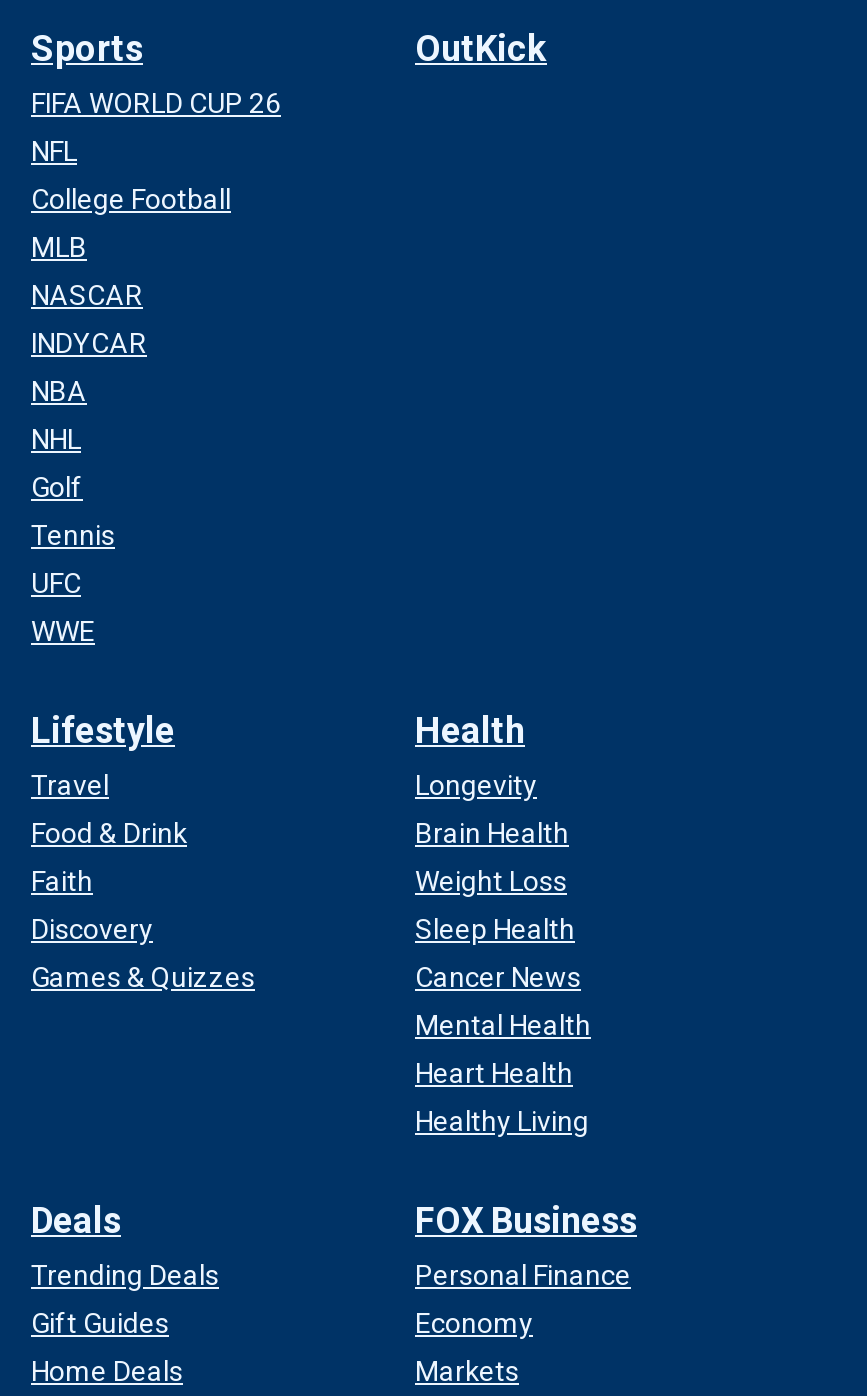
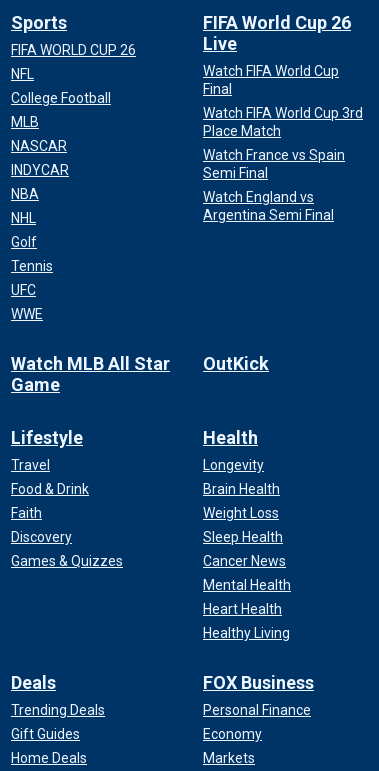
moved down: OutKick

+ Watch MLB All Star
+ Game

+ FIFA World Cup 26
+ Live
+ Watch FIFA World Cup
+ Final
+ Watch FIFA World Cup 3rd
+ Place Match
+ Watch France vs Spain
+ Semi Final
+ Watch England vs
+ Argentina Semi Final
